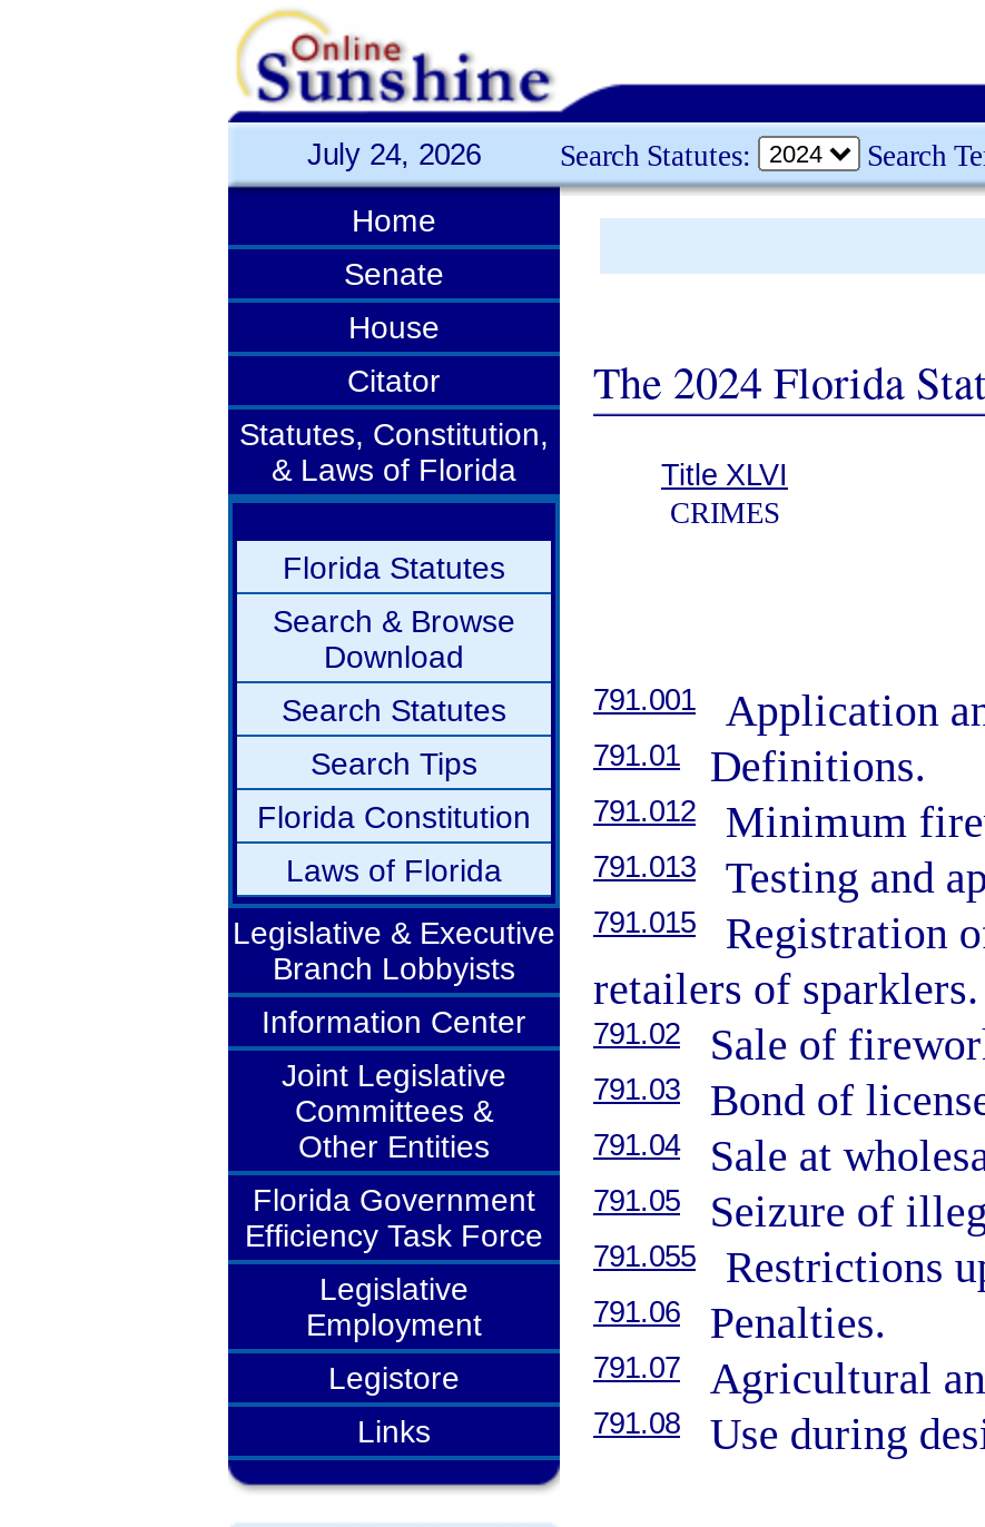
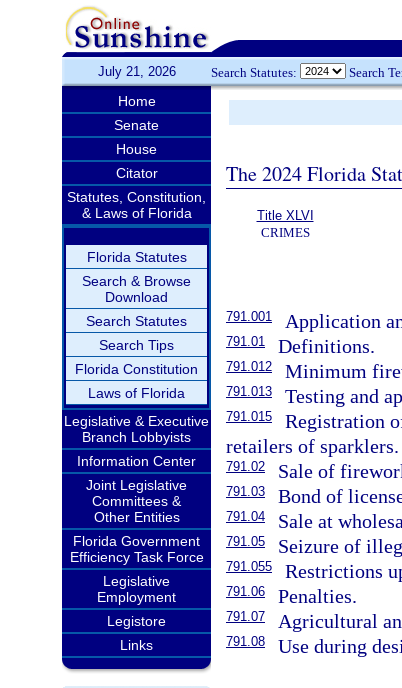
- July 24, 2026
+ July 21, 2026
